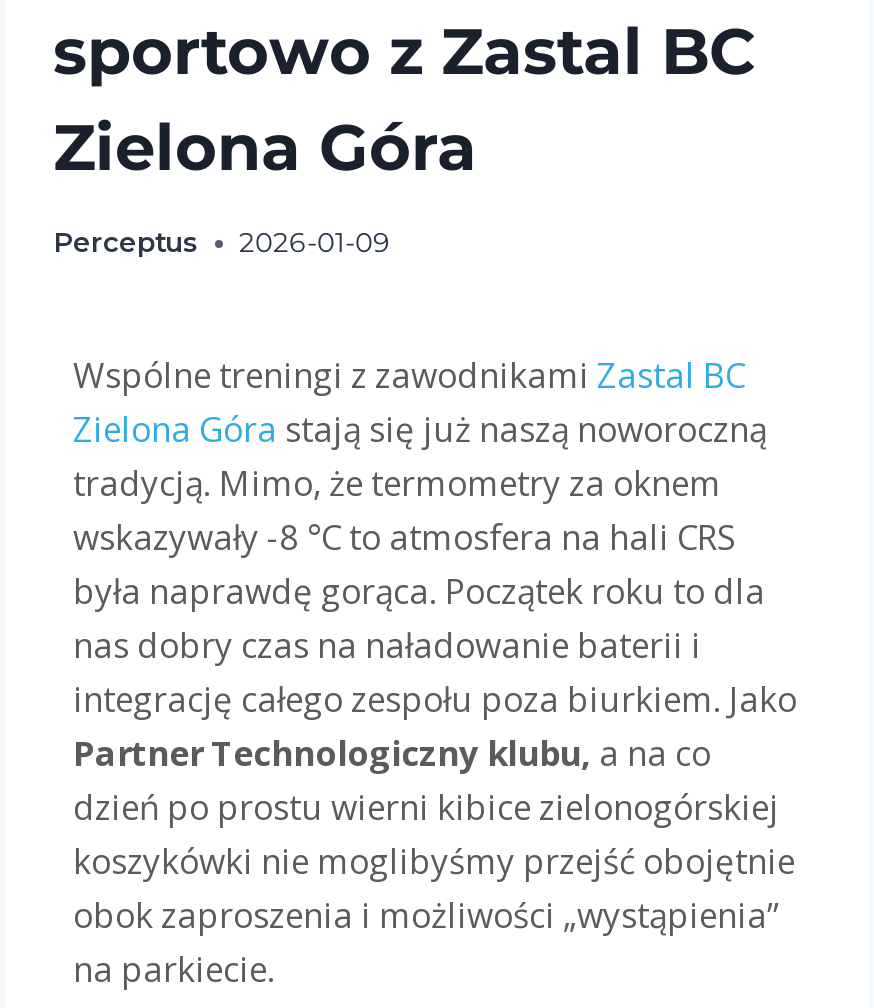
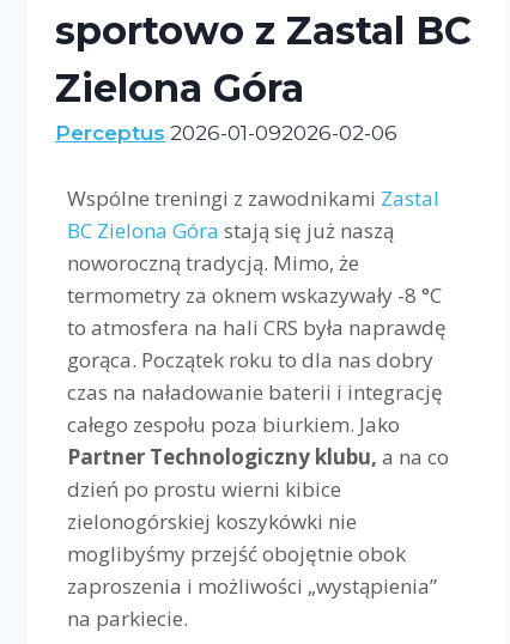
- Perceptus
- 2026-01-09
+ Perceptus 2026-01-092026-02-06
